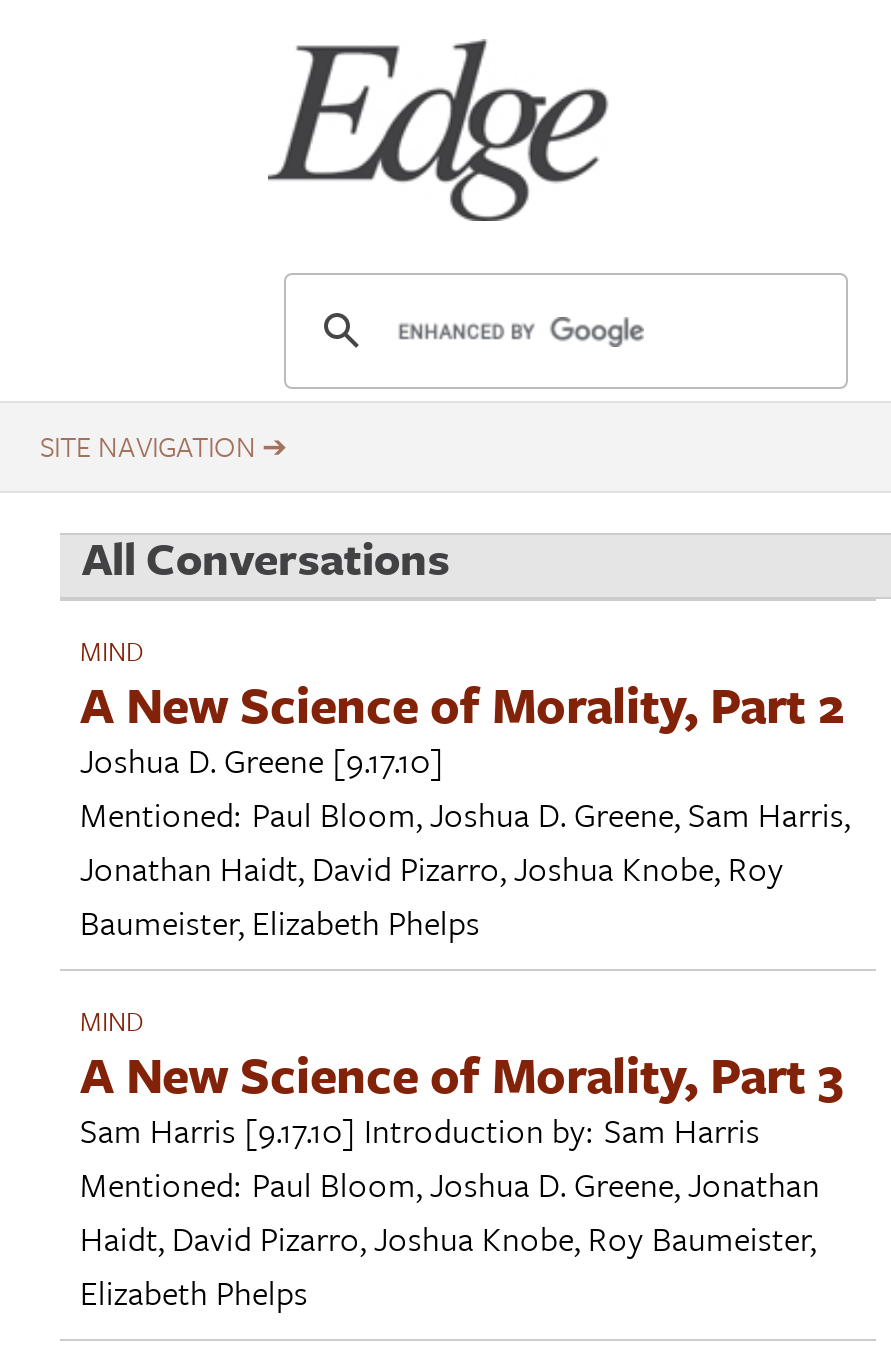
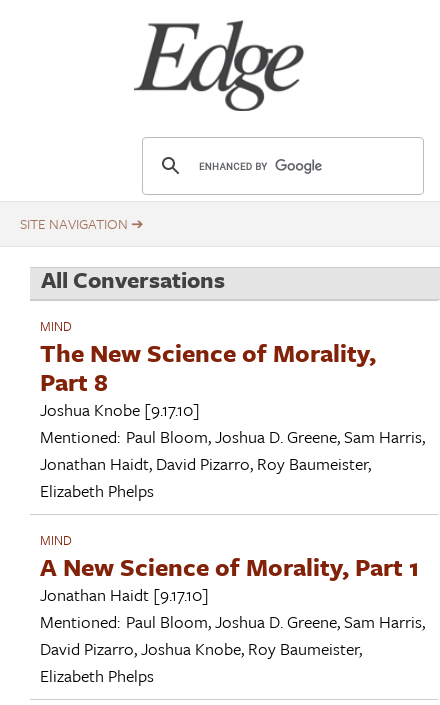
- A New Science of Morality, Part 2
- Joshua D. Greene [9.17.10]
+ The New Science of Morality,
+ Part 8
+ Joshua Knobe [9.17.10]

- Jonathan Haidt, David Pizarro,Joshua Knobe, Roy
- Baumeister, Elizabeth Phelps
+ Jonathan Haidt, David Pizarro, Roy Baumeister,
+ Elizabeth Phelps

- A New Science of Morality, Part 3
- Sam Harris [9.17.10] Introduction by: Sam Harris
- Mentioned: Paul Bloom,Joshua D. Greene,Jonathan
- Haidt, David Pizarro,Joshua Knobe, Roy Baumeister,
+ A New Science of Morality, Part 1
+ Jonathan Haidt [9.17.10]
+ Mentioned: Paul Bloom,Joshua D. Greene, Sam Harris,
+ David Pizarro,Joshua Knobe, Roy Baumeister,
